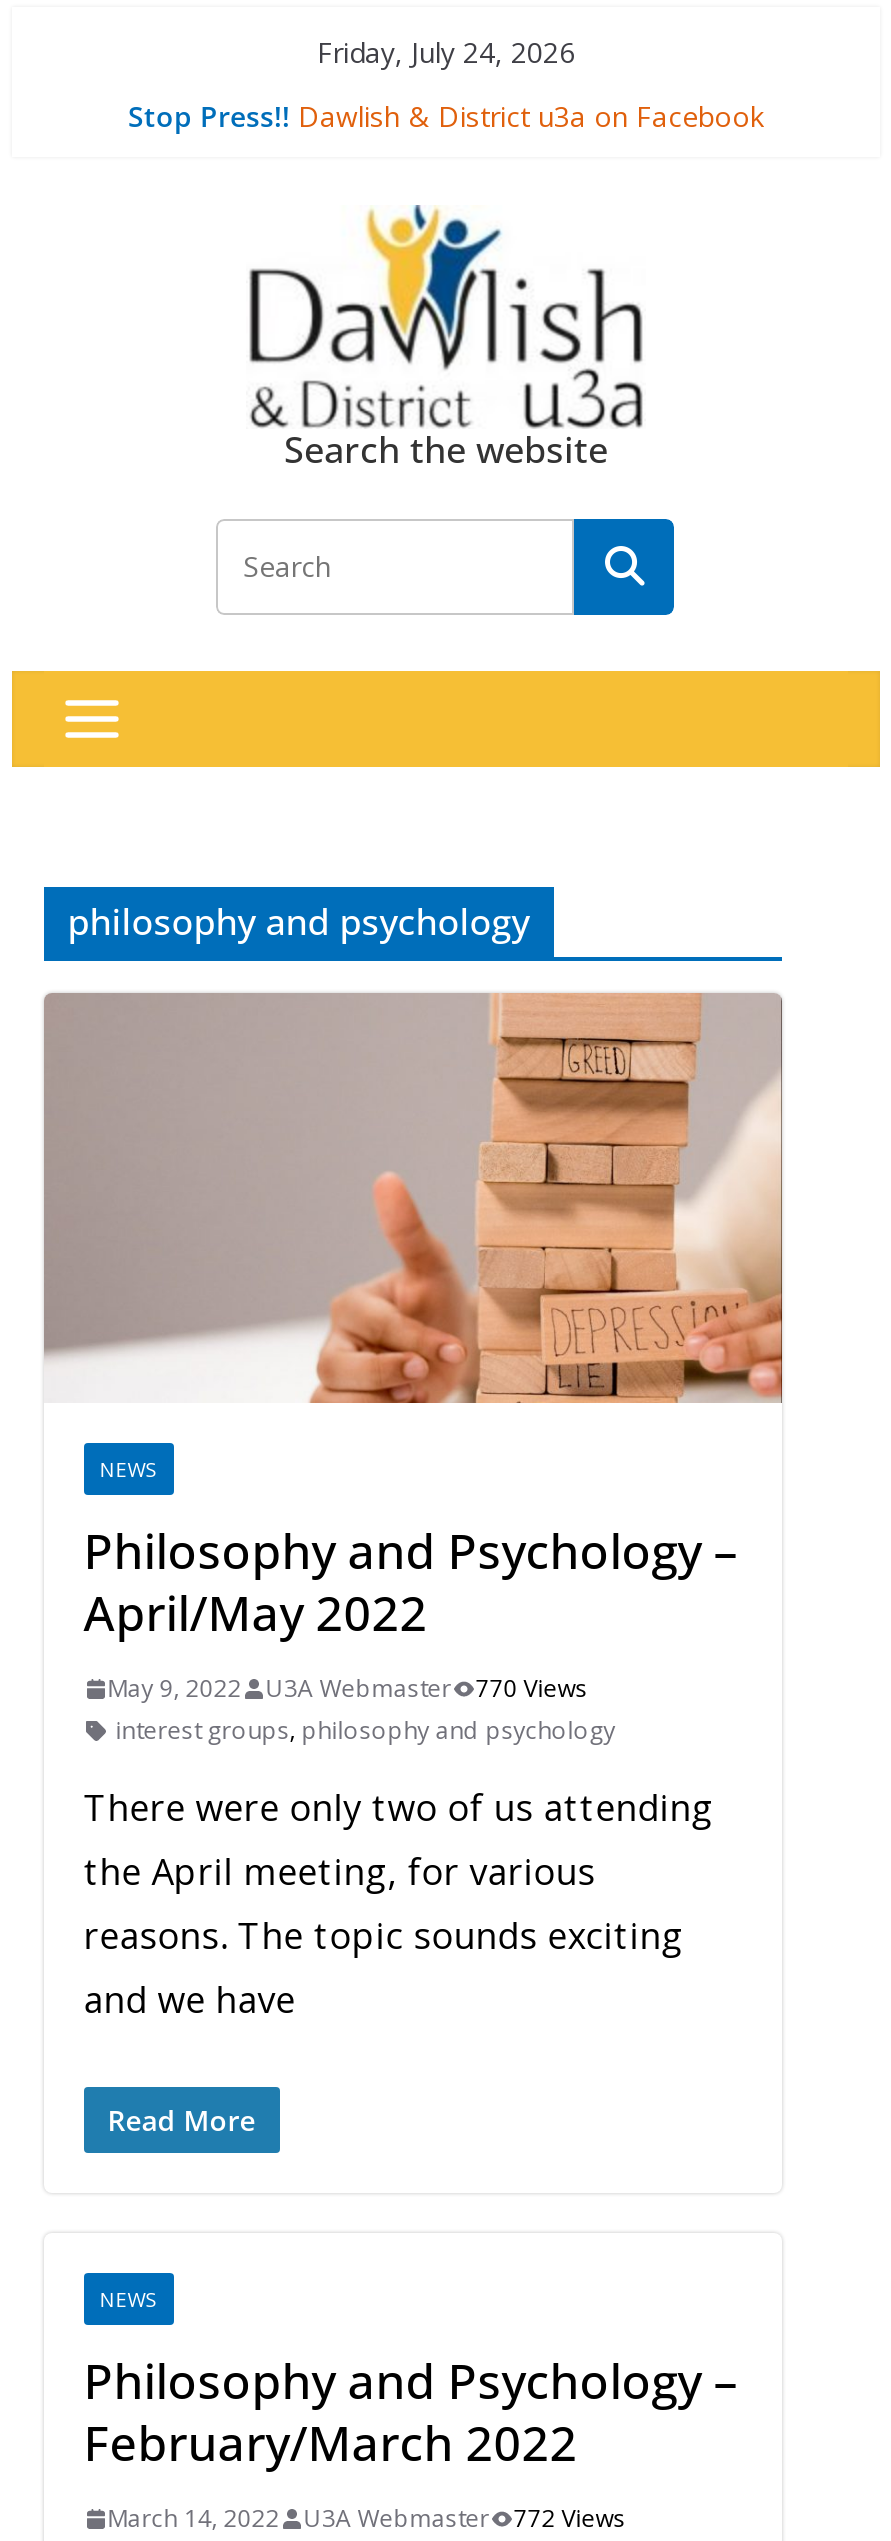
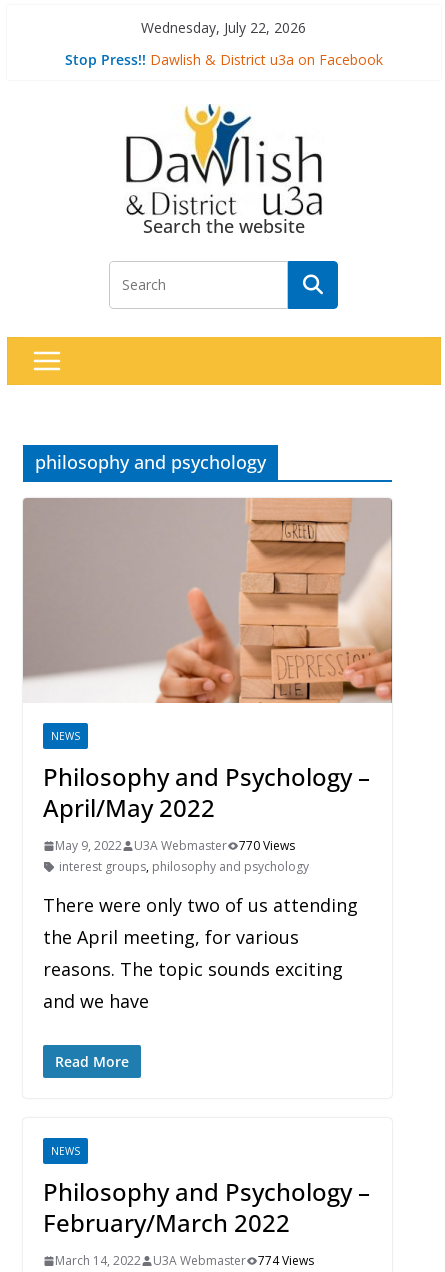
- Friday, July 24, 2026
+ Wednesday, July 22, 2026

- March 14, 2022 U3A Webmaster 772 Views
+ March 14, 2022 U3A Webmaster 774 Views
